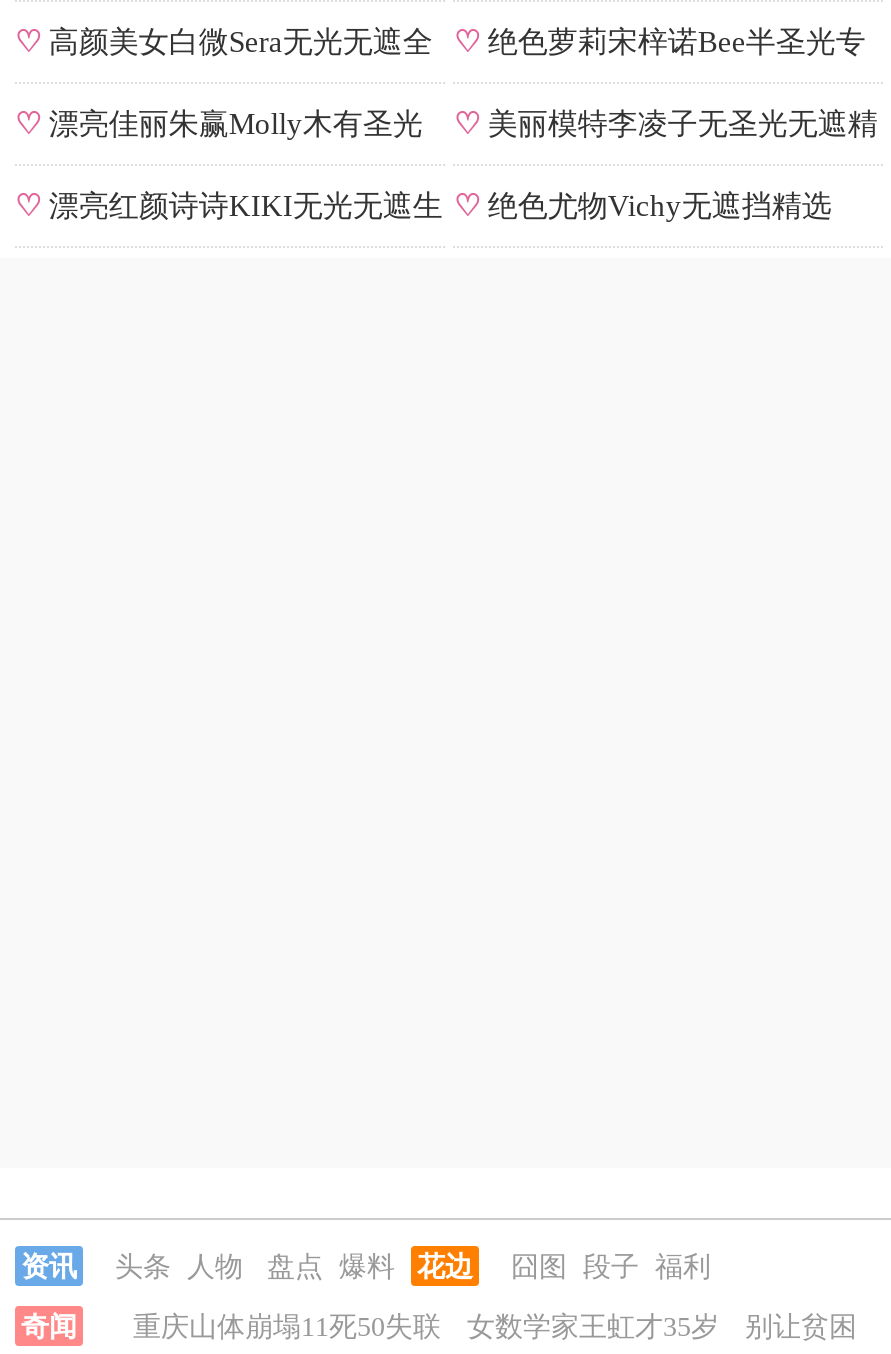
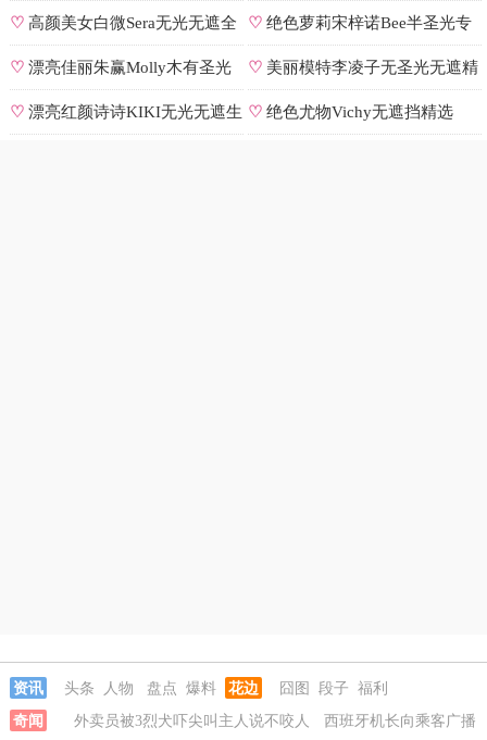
- 重庆山体崩塌11死50失联
- 女数学家王虹才35岁
- 别让贫困
+ 外卖员被3烈犬吓尖叫主人说不咬人
+ 西班牙机长向乘客广播
